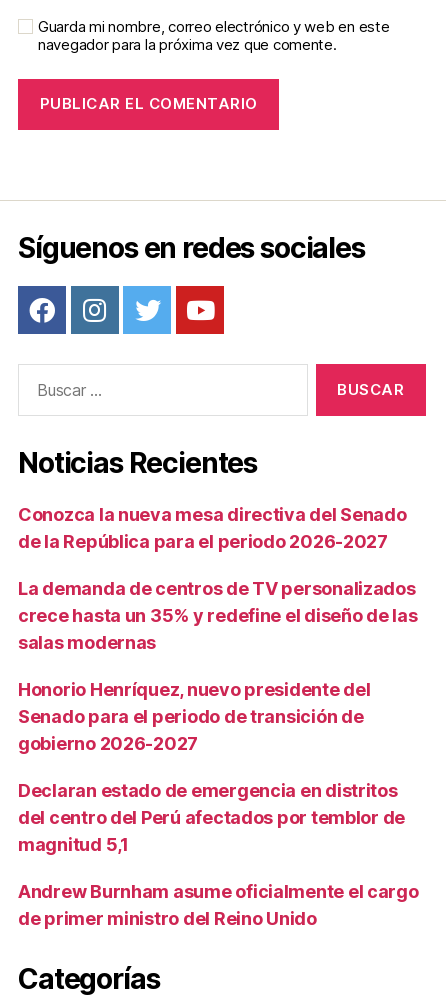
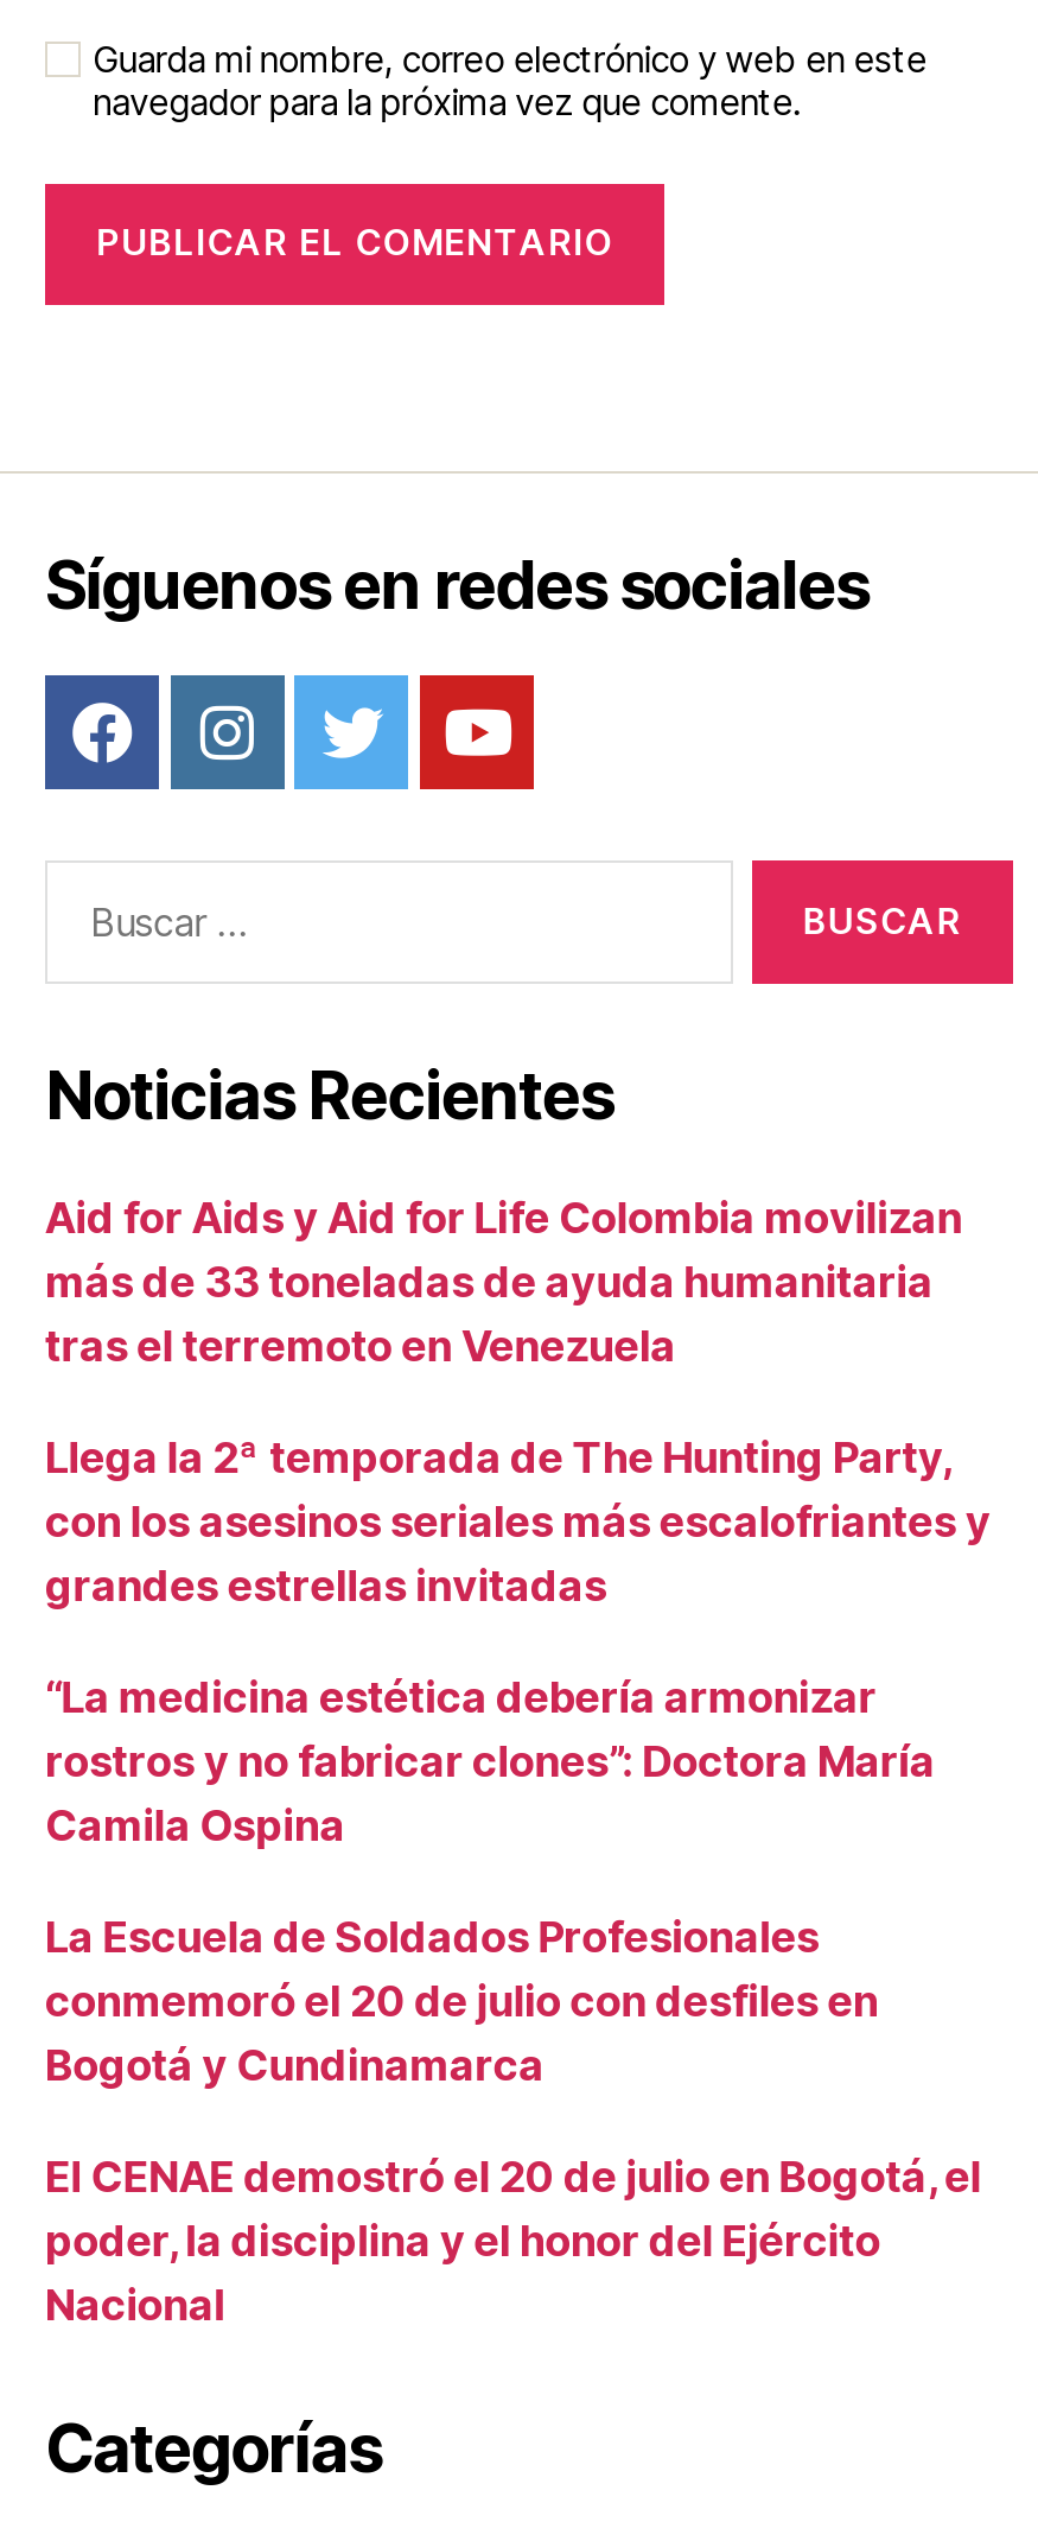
- Conozca la nueva mesa directiva del Senado
- de la República para el periodo 2026-2027
+ Aid for Aids y Aid for Life Colombia movilizan
+ más de 33 toneladas de ayuda humanitaria
+ tras el terremoto en Venezuela

- La demanda de centros de TV personalizados
- crece hasta un 35% y redefine el diseño de las
- salas modernas
+ Llega la 2ª temporada de The Hunting Party,
+ con los asesinos seriales más escalofriantes y
+ grandes estrellas invitadas

- Honorio Henríquez, nuevo presidente del
- Senado para el periodo de transición de
- gobierno 2026-2027
+ “La medicina estética debería armonizar
+ rostros y no fabricar clones”: Doctora María
+ Camila Ospina

- Declaran estado de emergencia en distritos
- del centro del Perú afectados por temblor de
- magnitud 5,1
+ La Escuela de Soldados Profesionales
+ conmemoró el 20 de julio con desfiles en
+ Bogotá y Cundinamarca

- Andrew Burnham asume oficialmente el cargo
- de primer ministro del Reino Unido
+ El CENAE demostró el 20 de julio en Bogotá, el
+ poder, la disciplina y el honor del Ejército
+ Nacional
